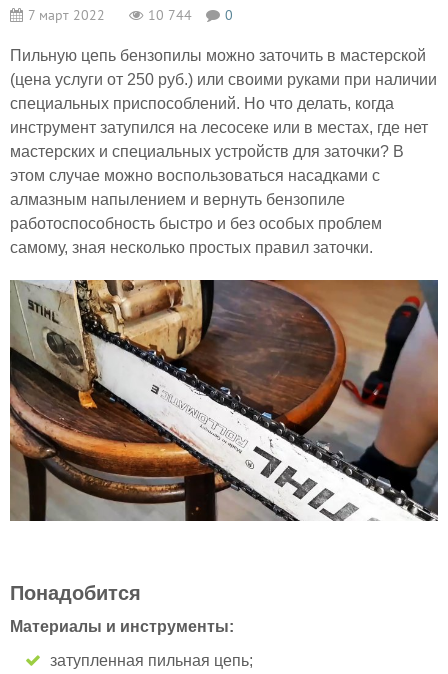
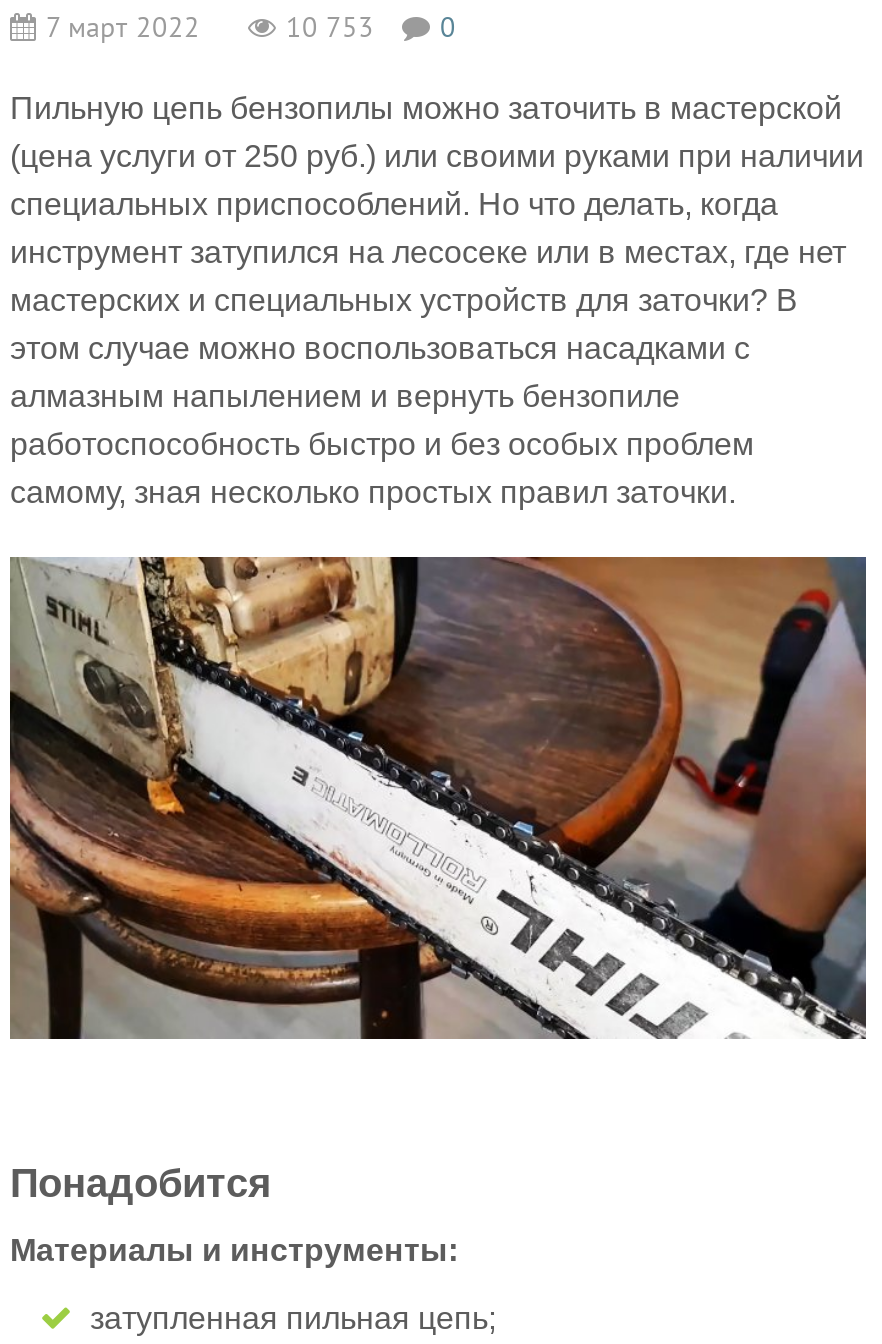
- 10 744 0
+ 10 753 0
